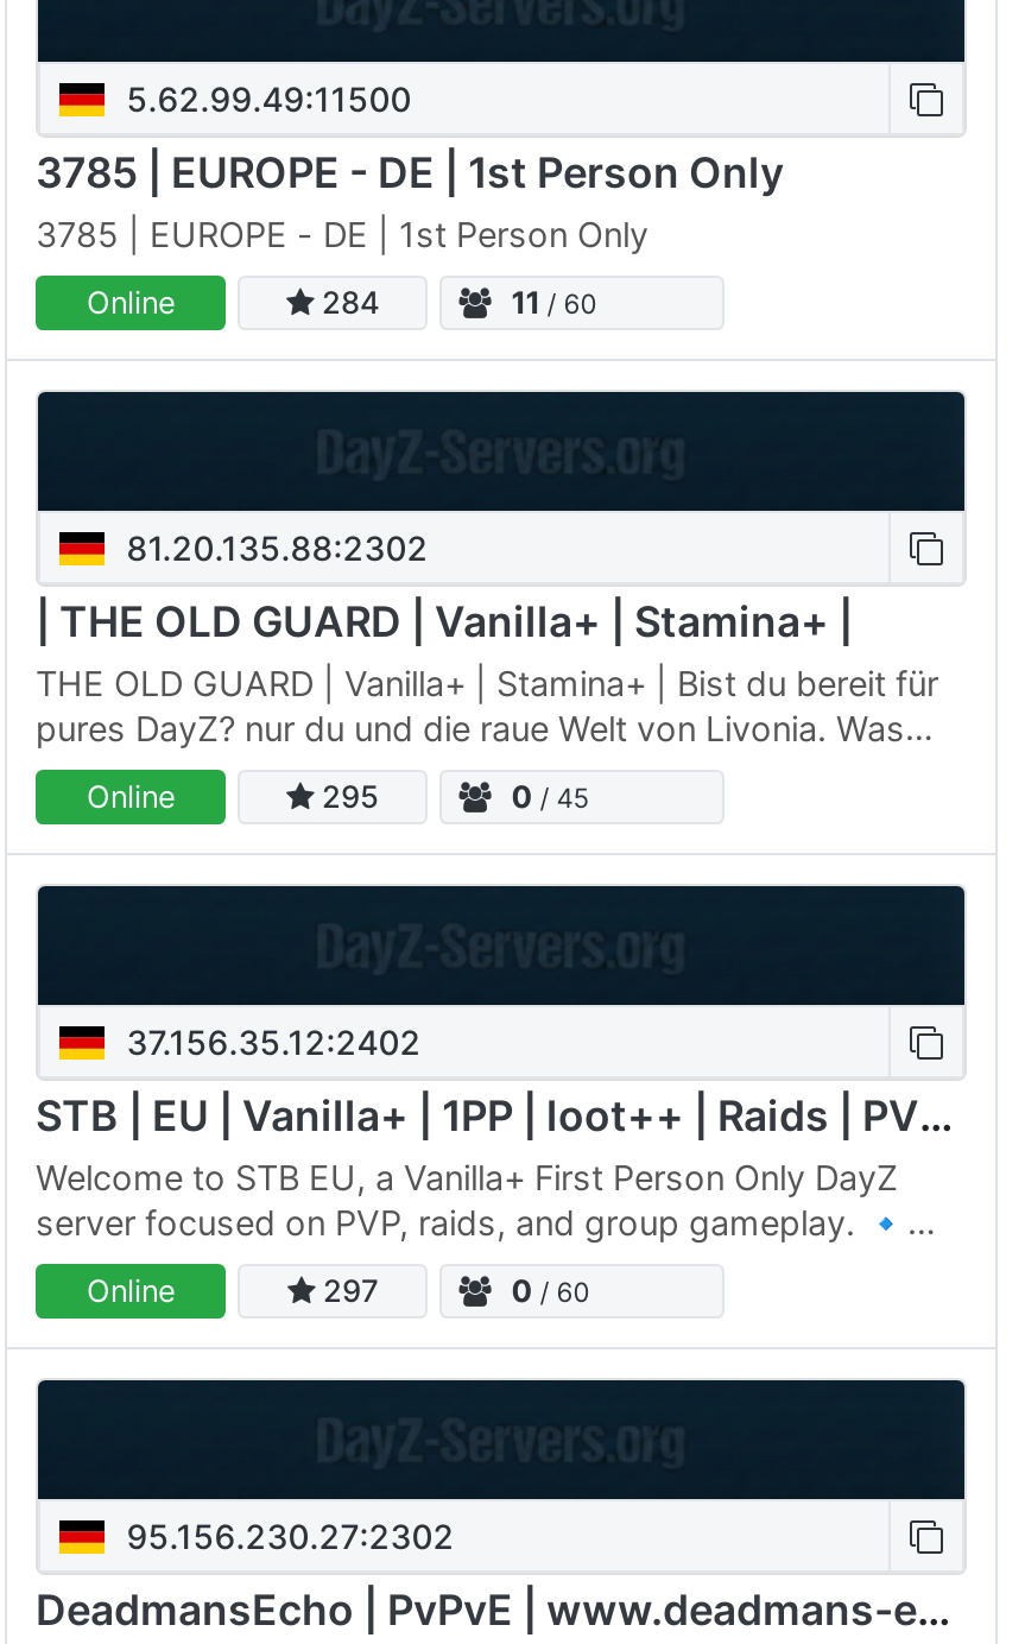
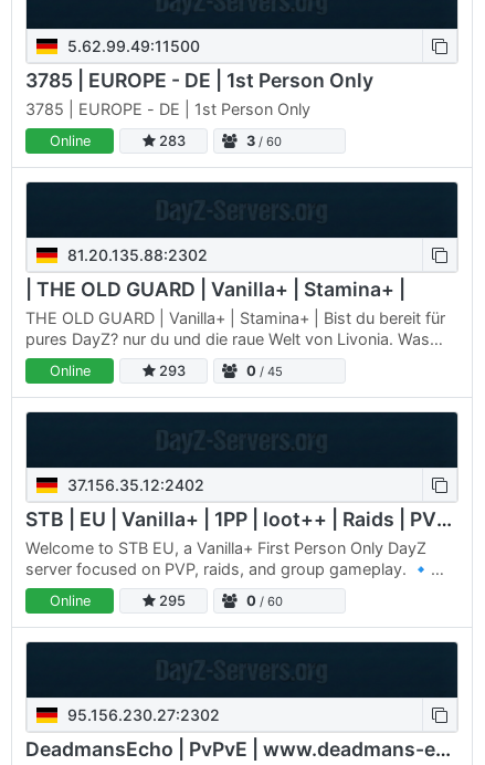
- 284
+ 283

- 11 / 60
+ 3 / 60

- 295
+ 293

- 297
+ 295
